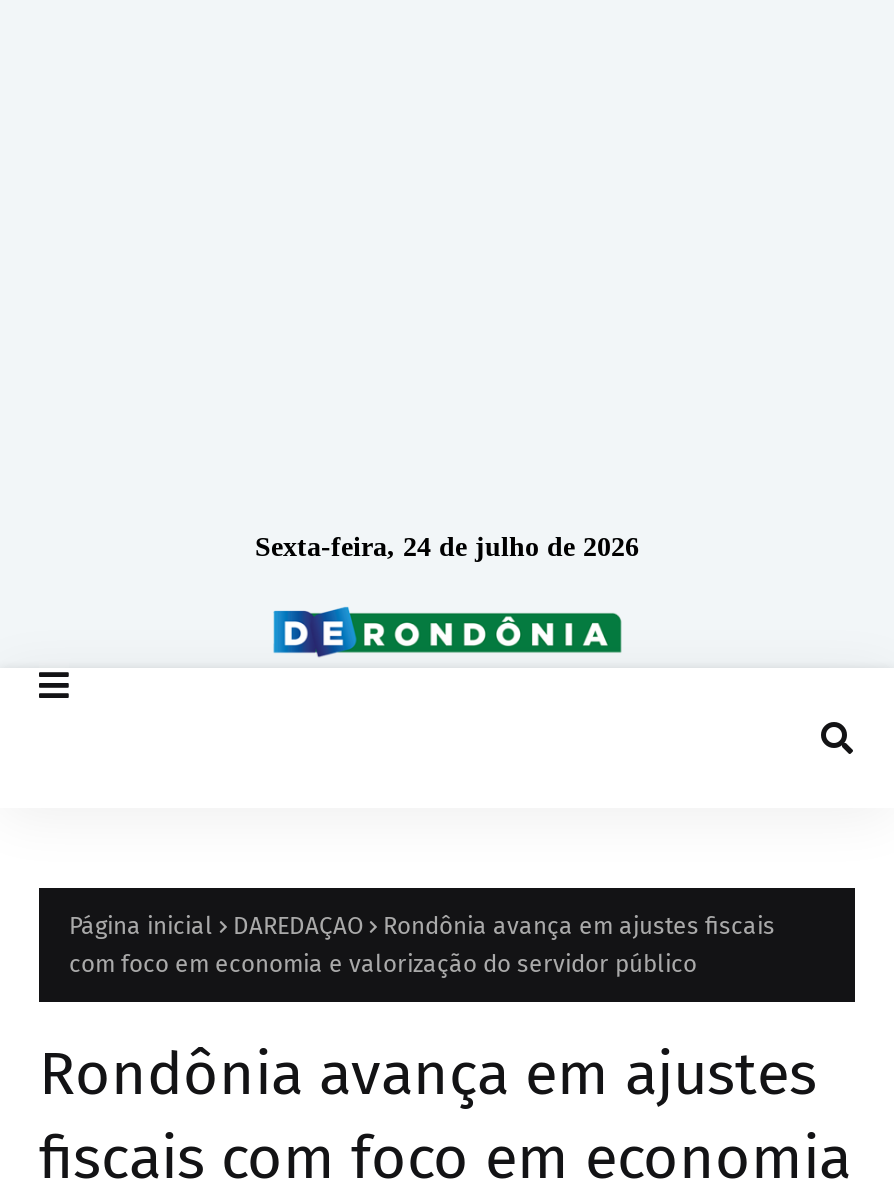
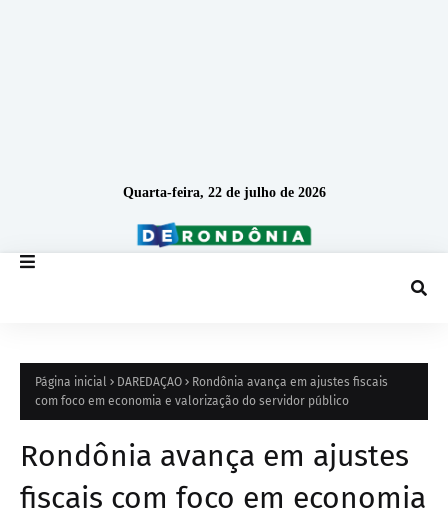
- Sexta-feira, 24 de julho de 2026
+ Quarta-feira, 22 de julho de 2026
